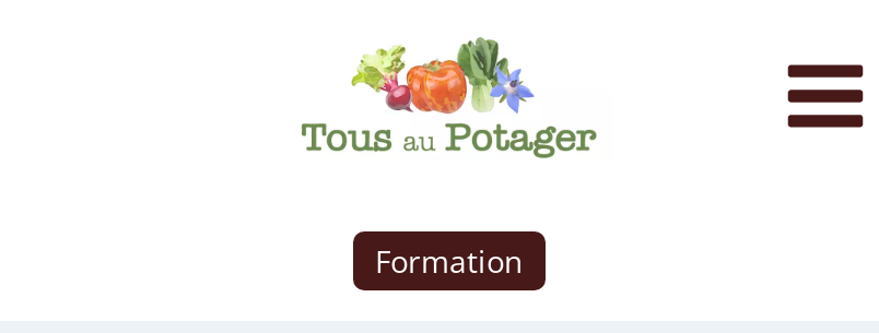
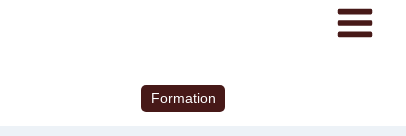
- [image]
